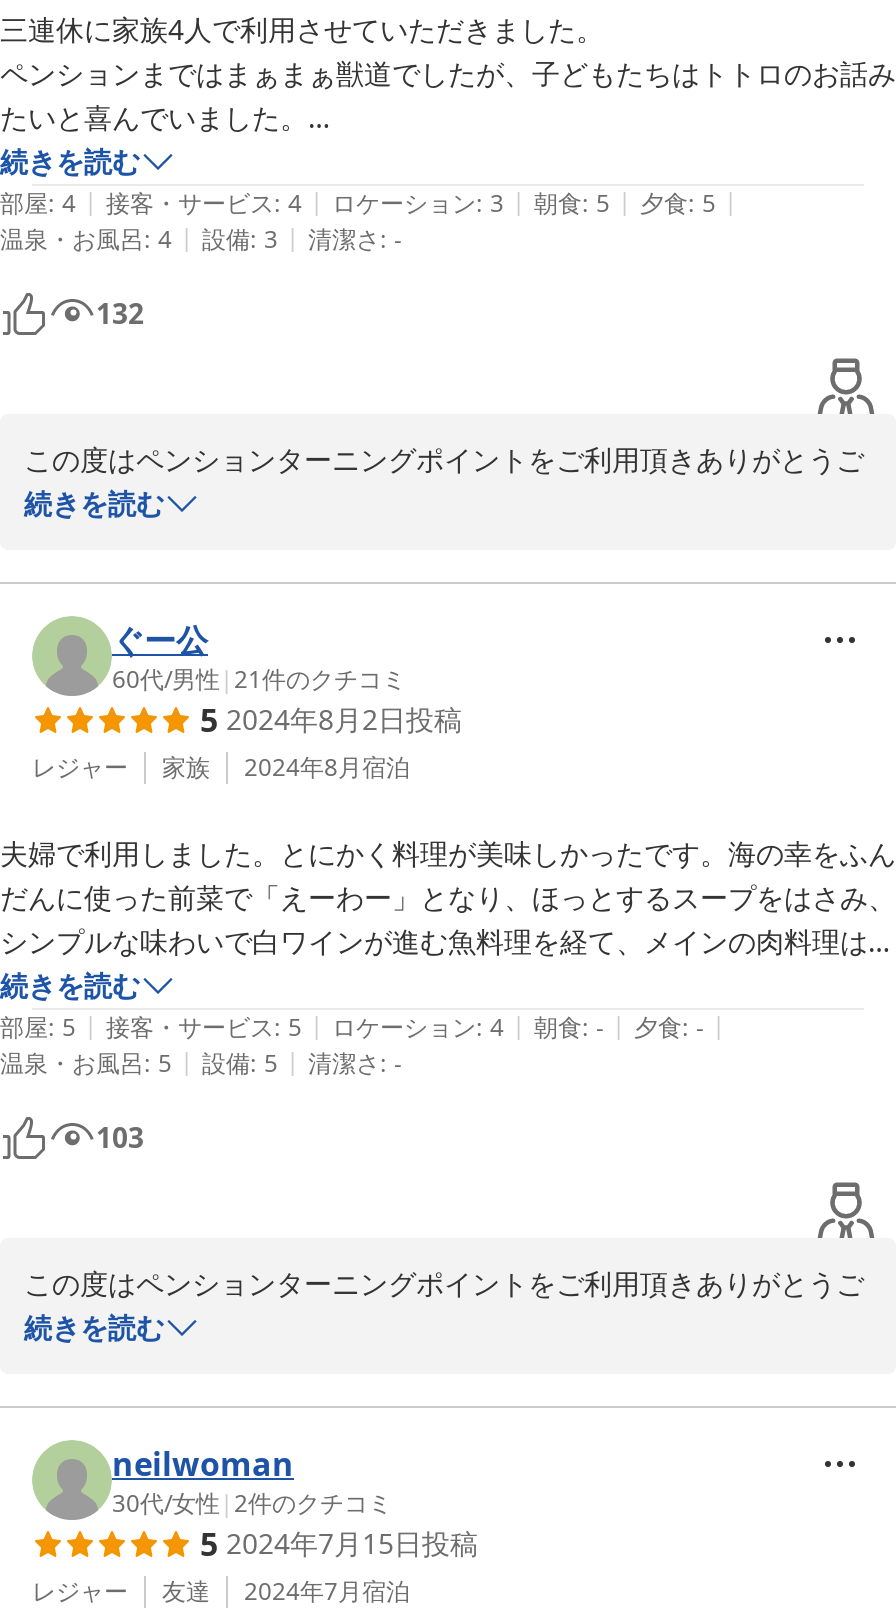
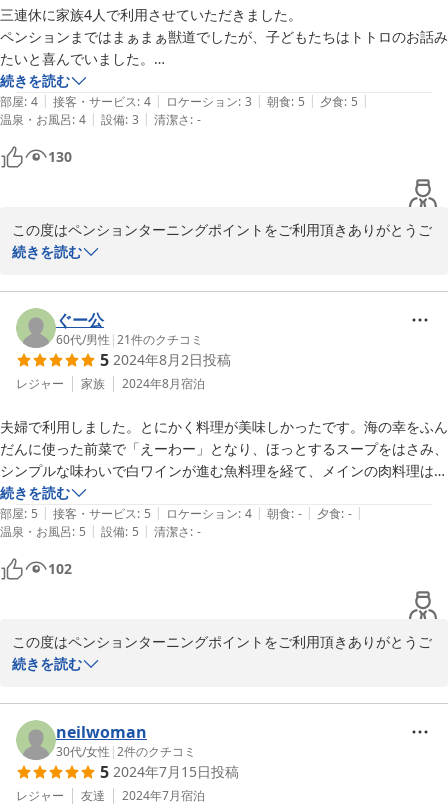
- 132
+ 130

- 103
+ 102
